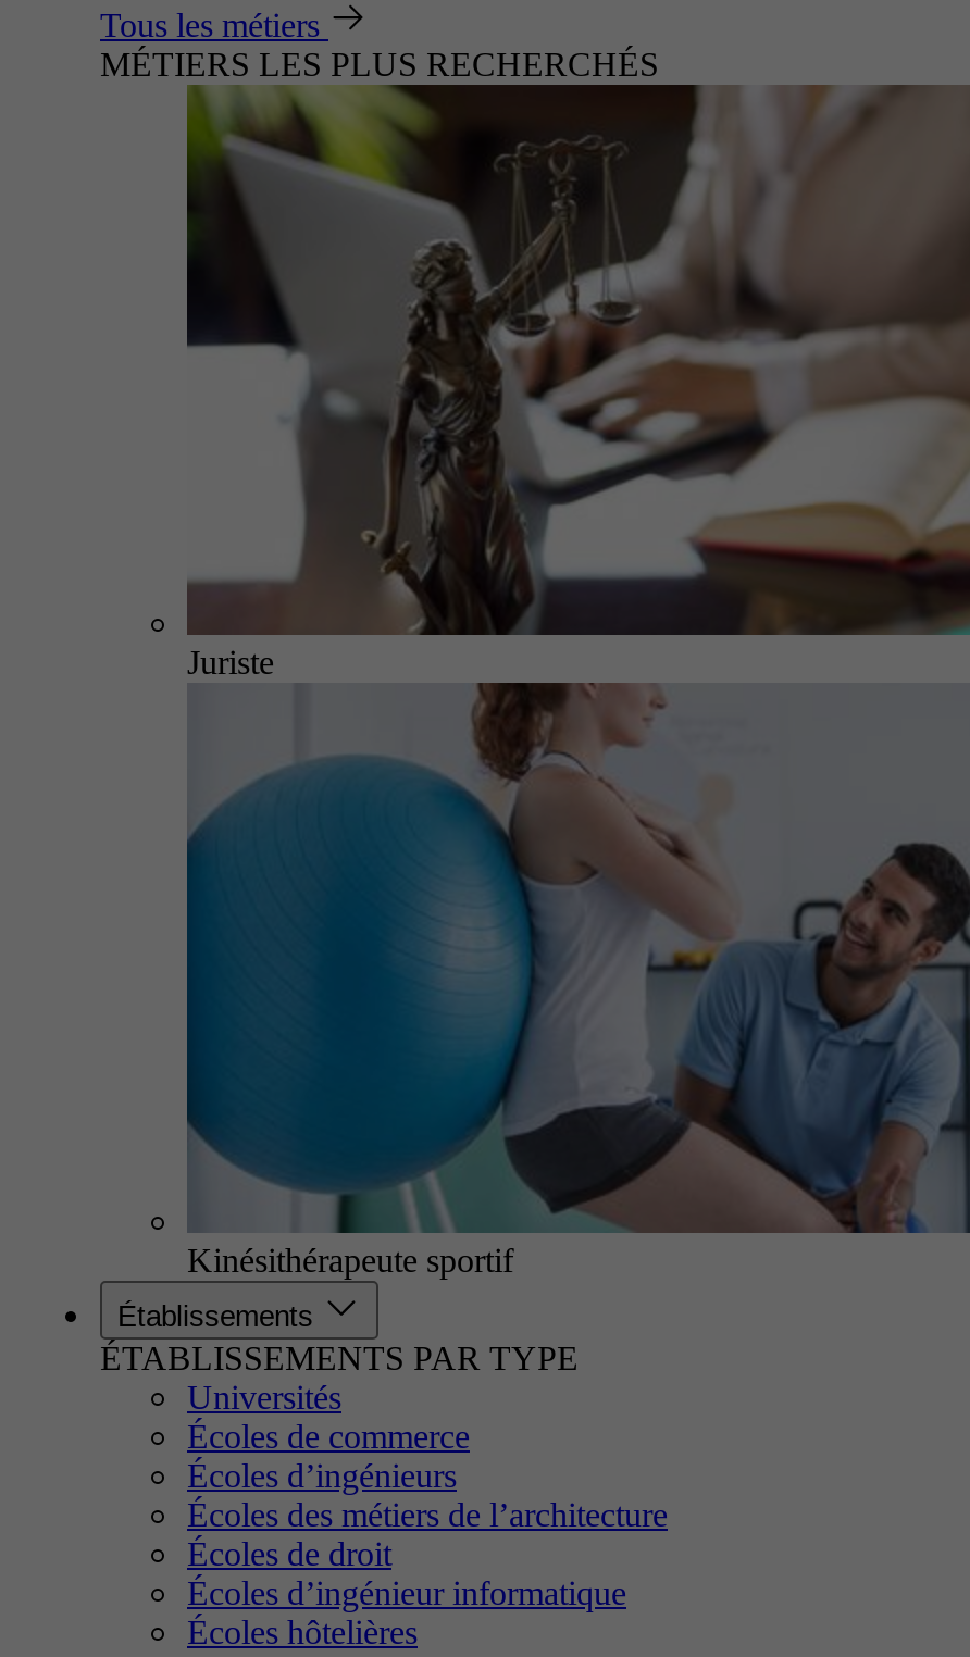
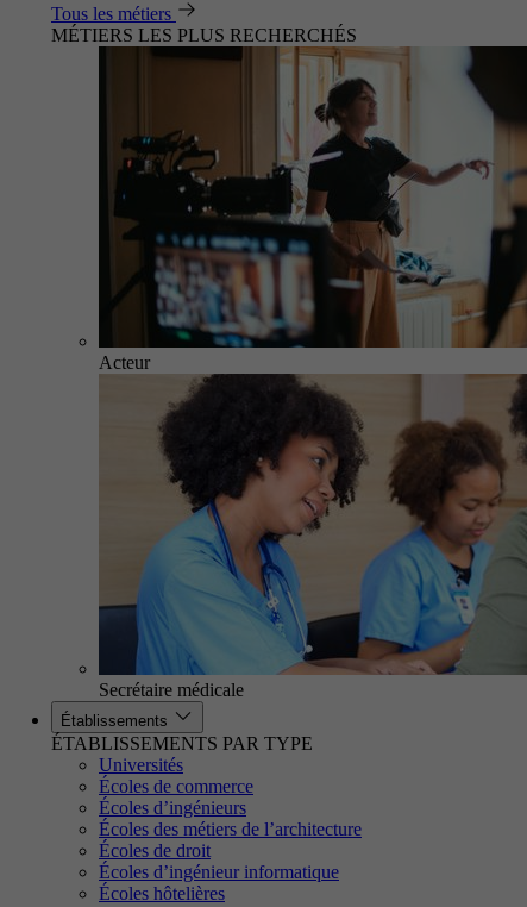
- [image]
- Juriste
+ [image]
+ Acteur

- [image]
- Kinésithérapeute sportif
+ [image]
+ Secrétaire médicale
